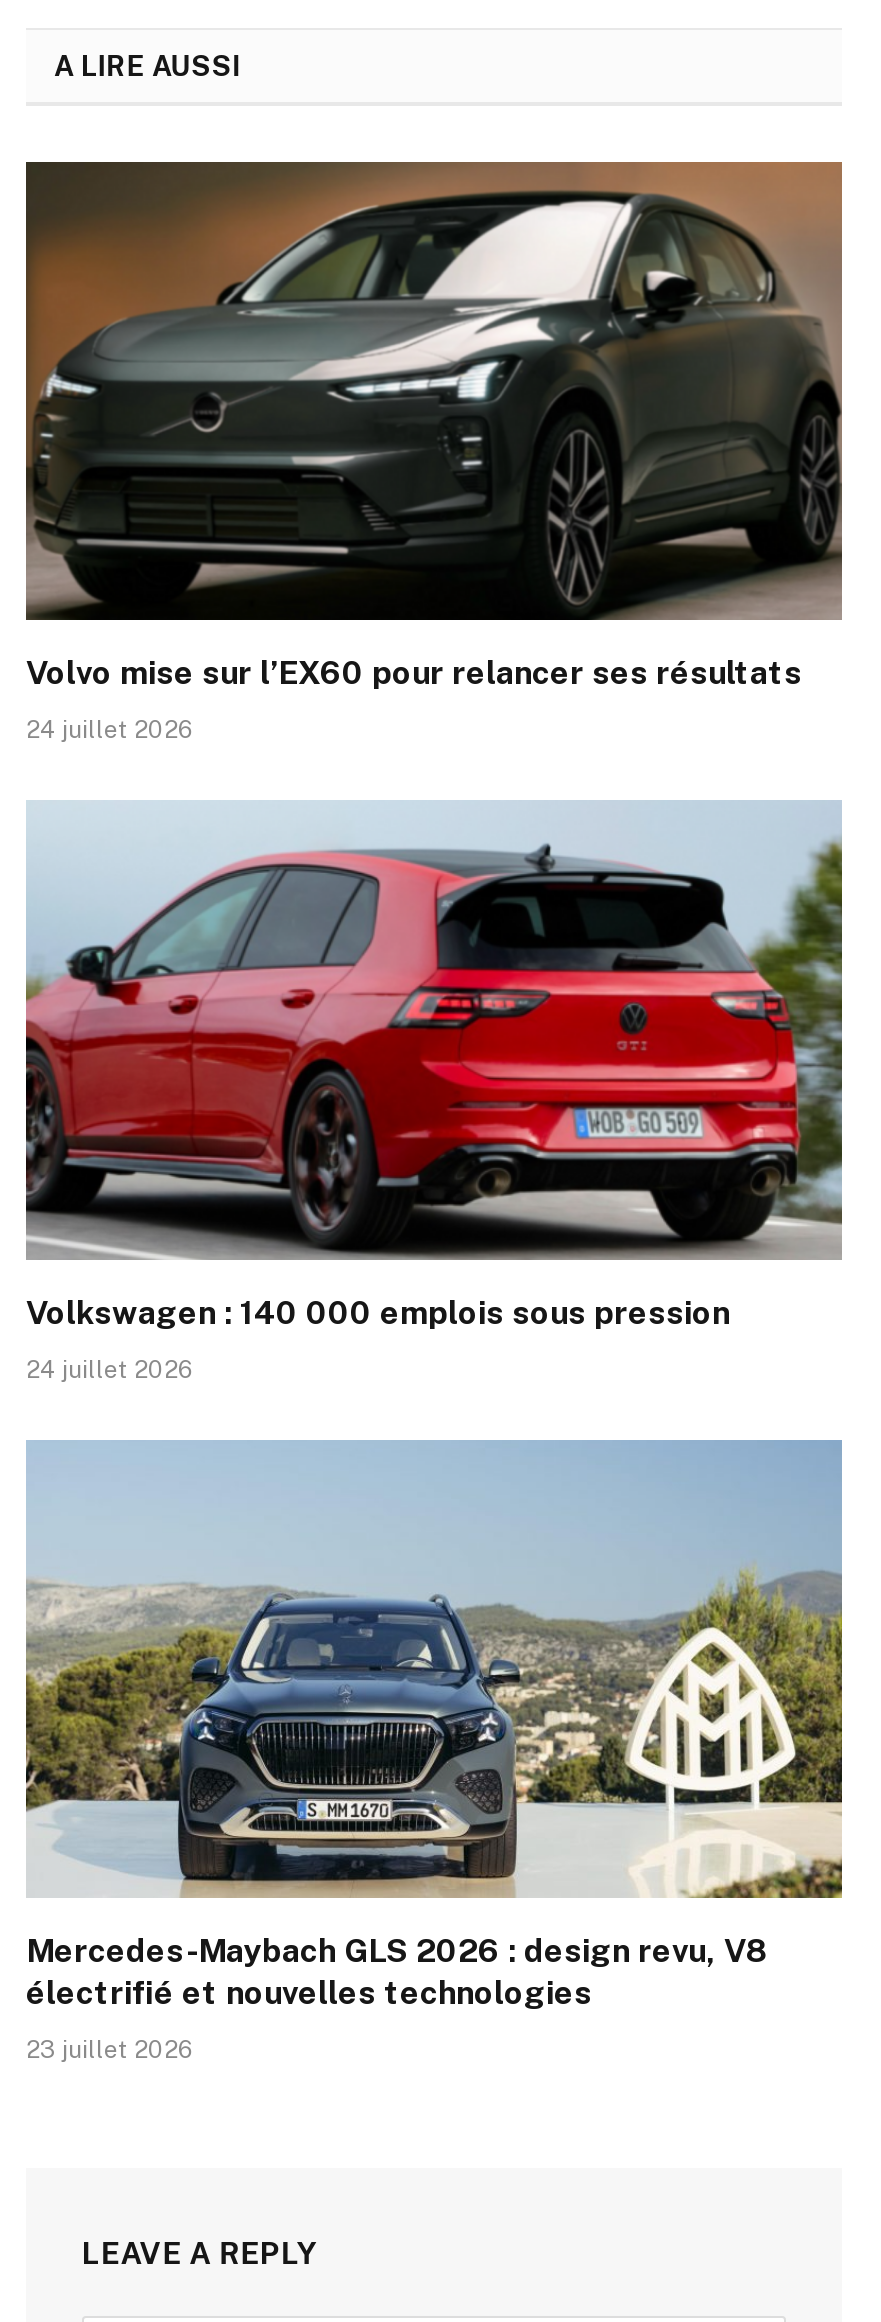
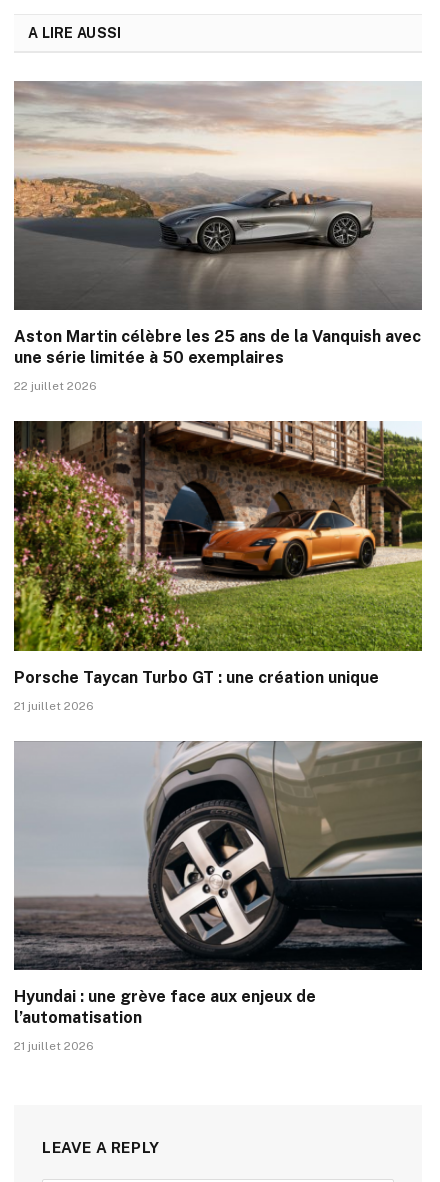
- [image]
- Volvo mise sur l’EX60 pour relancer ses résultats
+ [image]
+ Aston Martin célèbre les 25 ans de la Vanquish avec
+ une série limitée à 50 exemplaires

- 24 juillet 2026
+ 22 juillet 2026

- [image]
- Volkswagen : 140 000 emplois sous pression
+ [image]
+ Porsche Taycan Turbo GT : une création unique

- 24 juillet 2026
+ 21 juillet 2026

- [image]
- Mercedes-Maybach GLS 2026 : design revu, V8
- électrifié et nouvelles technologies
+ [image]
+ Hyundai : une grève face aux enjeux de
+ l’automatisation

- 23 juillet 2026
+ 21 juillet 2026
